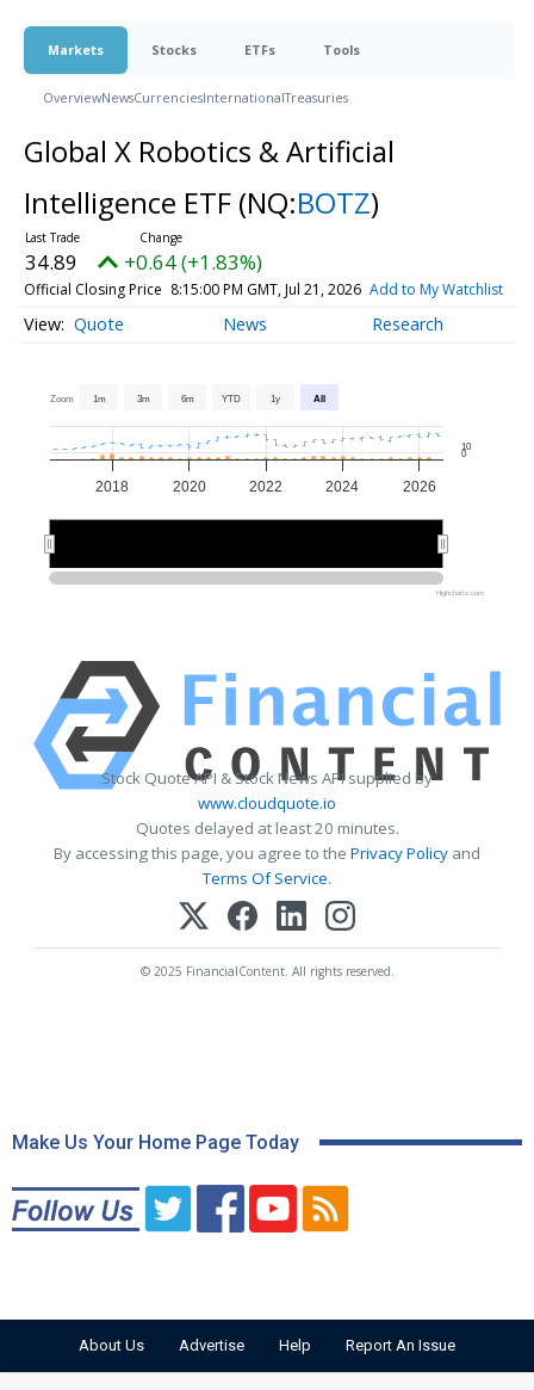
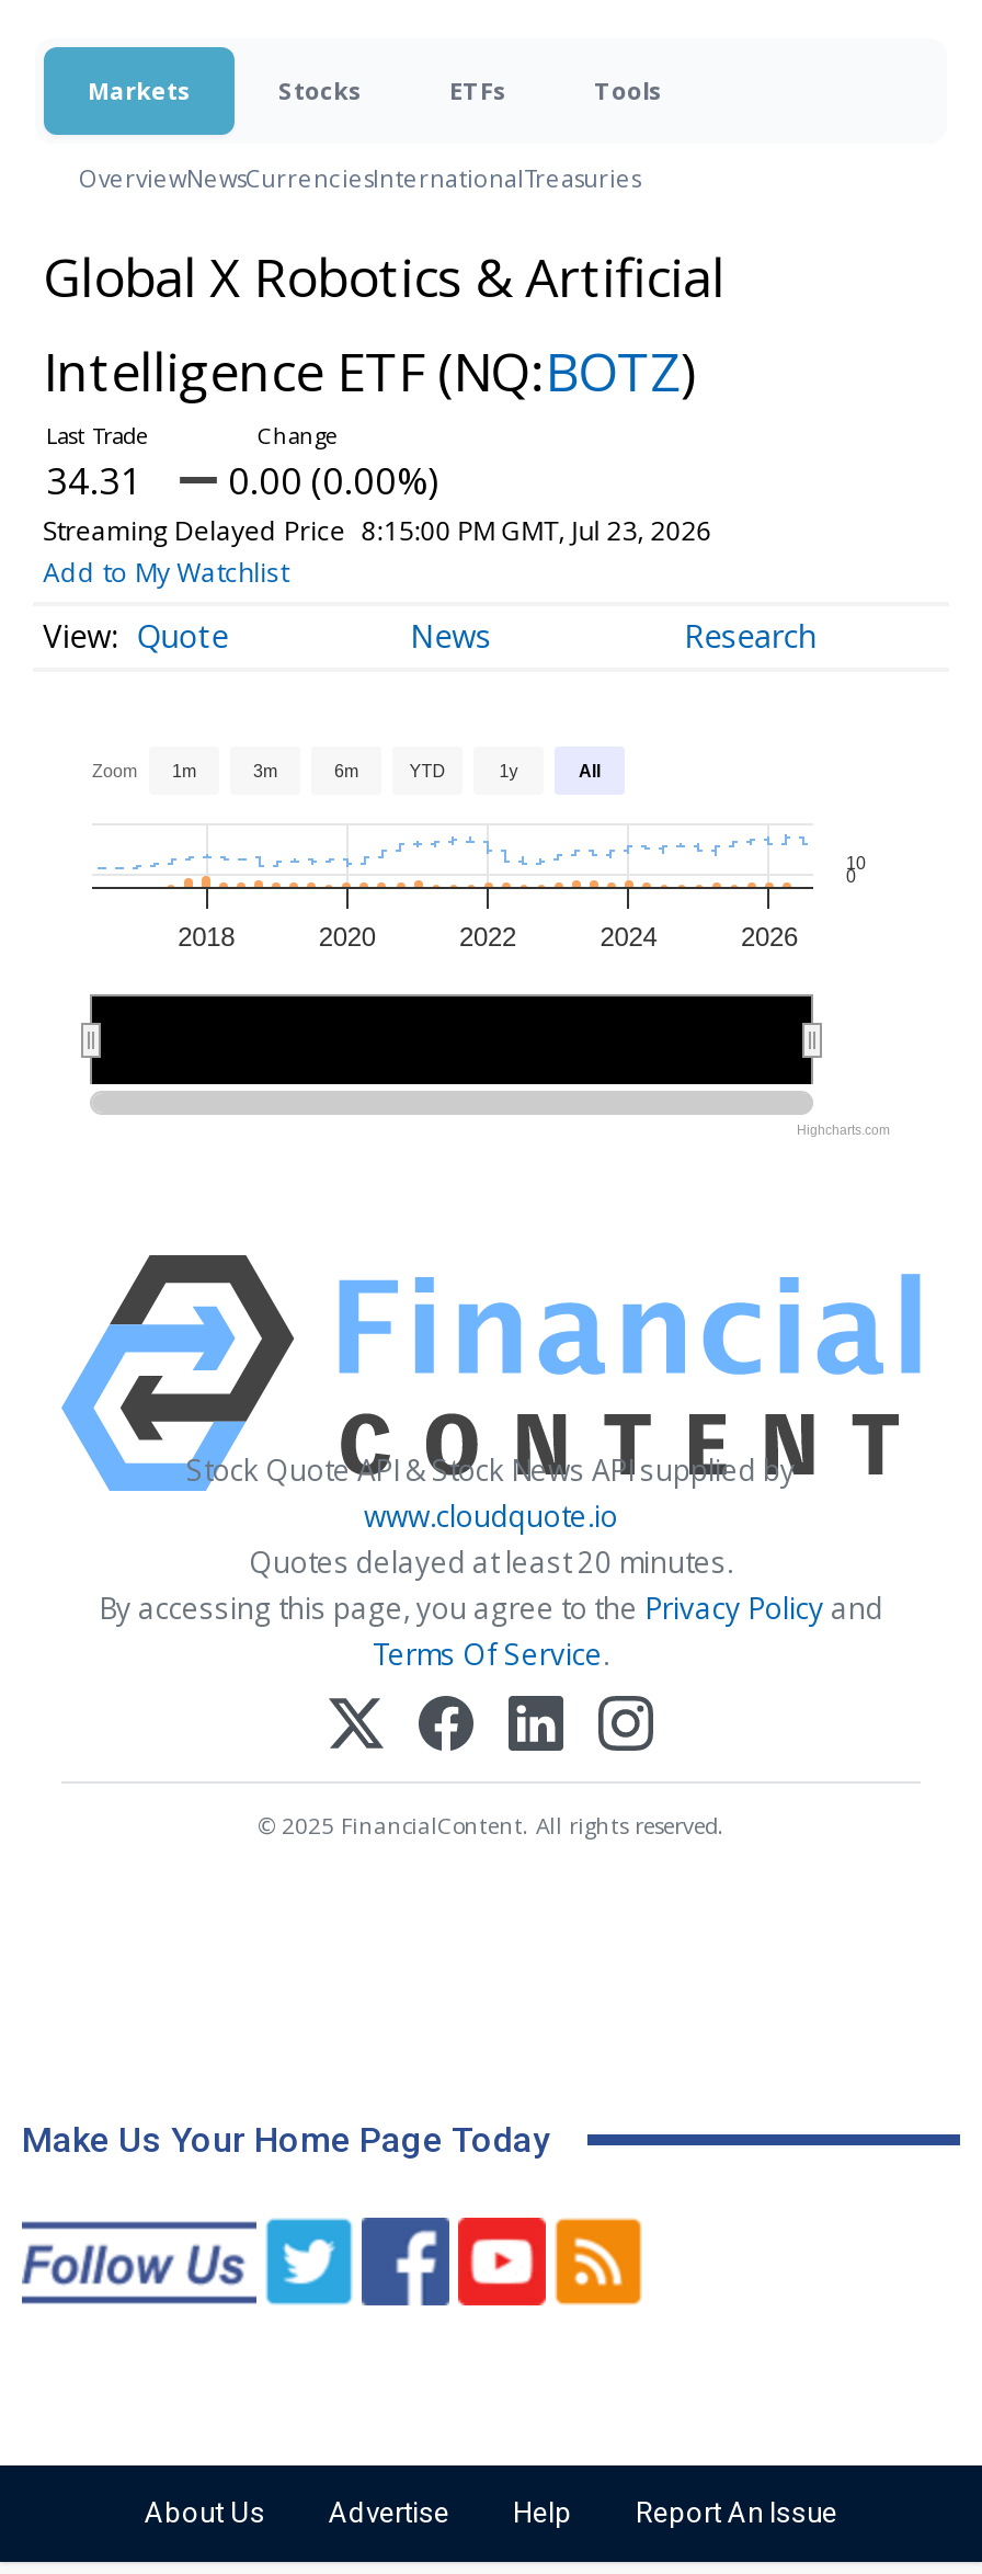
- 34.89
- +0.64 (+1.83%)
- Official Closing Price 8:15:00 PM GMT, Jul 21, 2026 Add to My Watchlist
+ 34.31
+ 0.00 (0.00%)
+ Streaming Delayed Price 8:15:00 PM GMT, Jul 23, 2026
+ Add to My Watchlist
